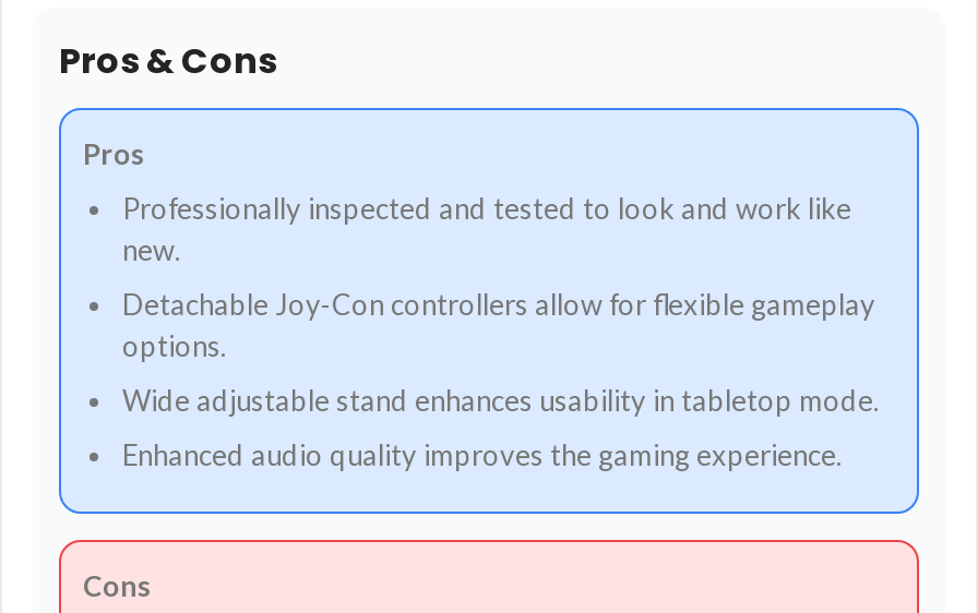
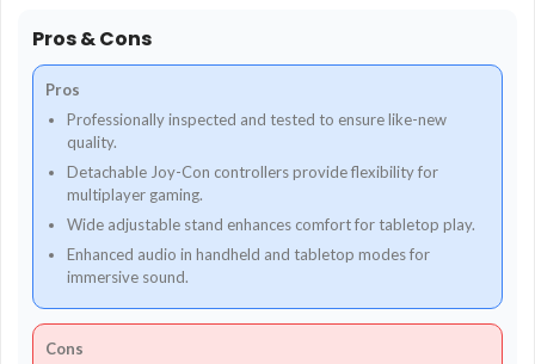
- Professionally inspected and tested to look and work like
- new.
+ Professionally inspected and tested to ensure like-new
+ quality.

- Detachable Joy-Con controllers allow for flexible gameplay
- options.
+ Detachable Joy-Con controllers provide flexibility for
+ multiplayer gaming.

- Wide adjustable stand enhances usability in tabletop mode.
+ Wide adjustable stand enhances comfort for tabletop play.

- Enhanced audio quality improves the gaming experience.
+ Enhanced audio in handheld and tabletop modes for
+ immersive sound.
